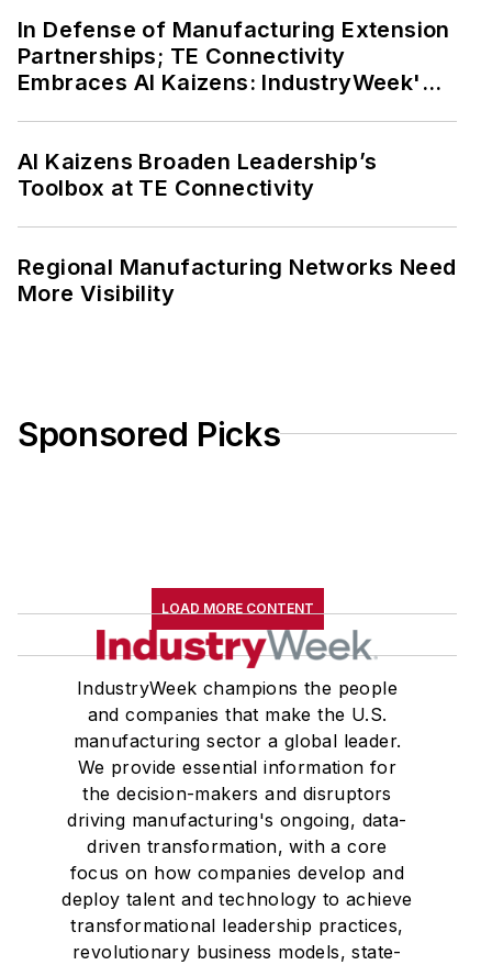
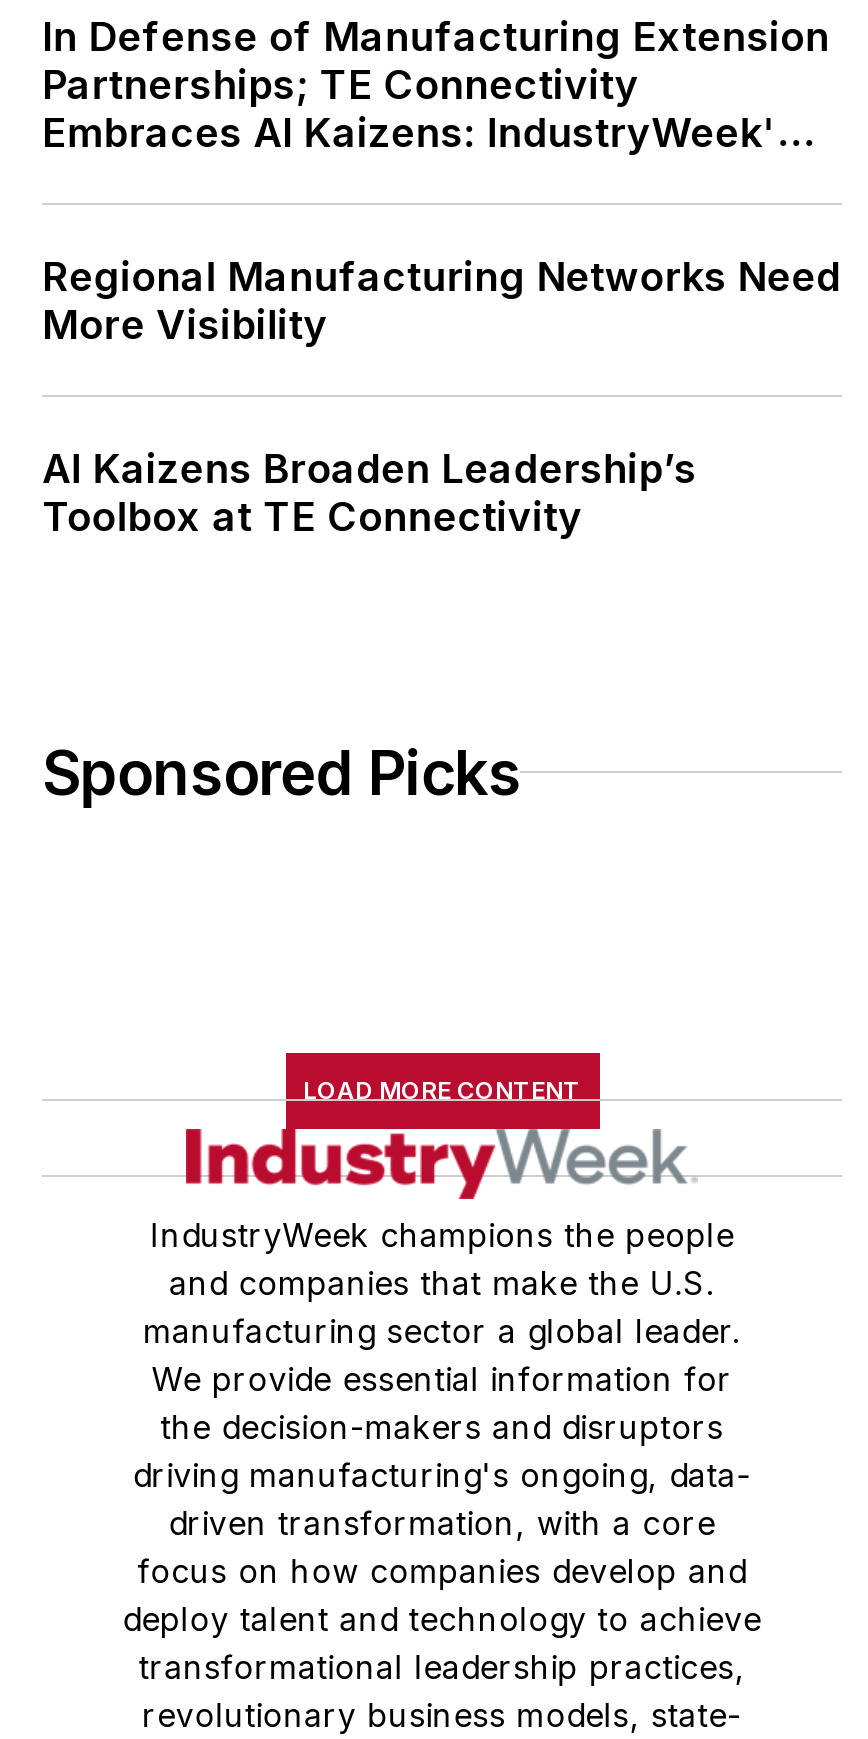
moved down: AI Kaizens Broaden Leadership’s | Toolbox at TE Connectivity

moved up: Regional Manufacturing Networks Need | More Visibility
